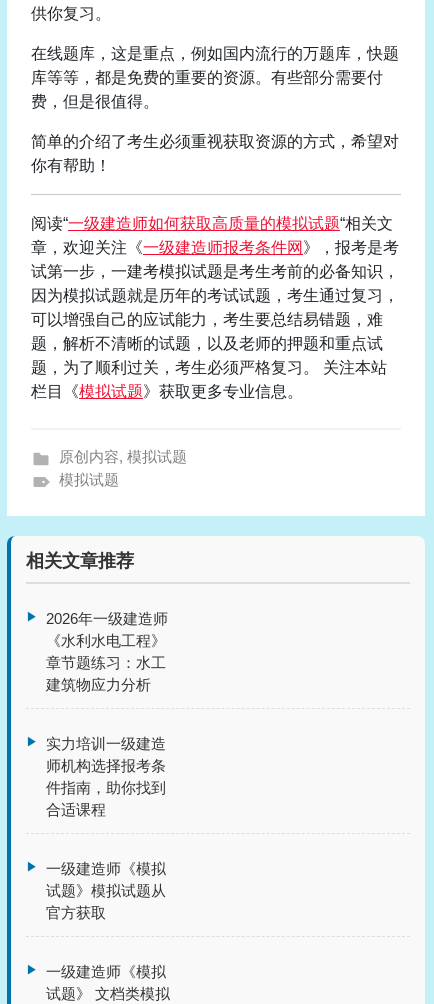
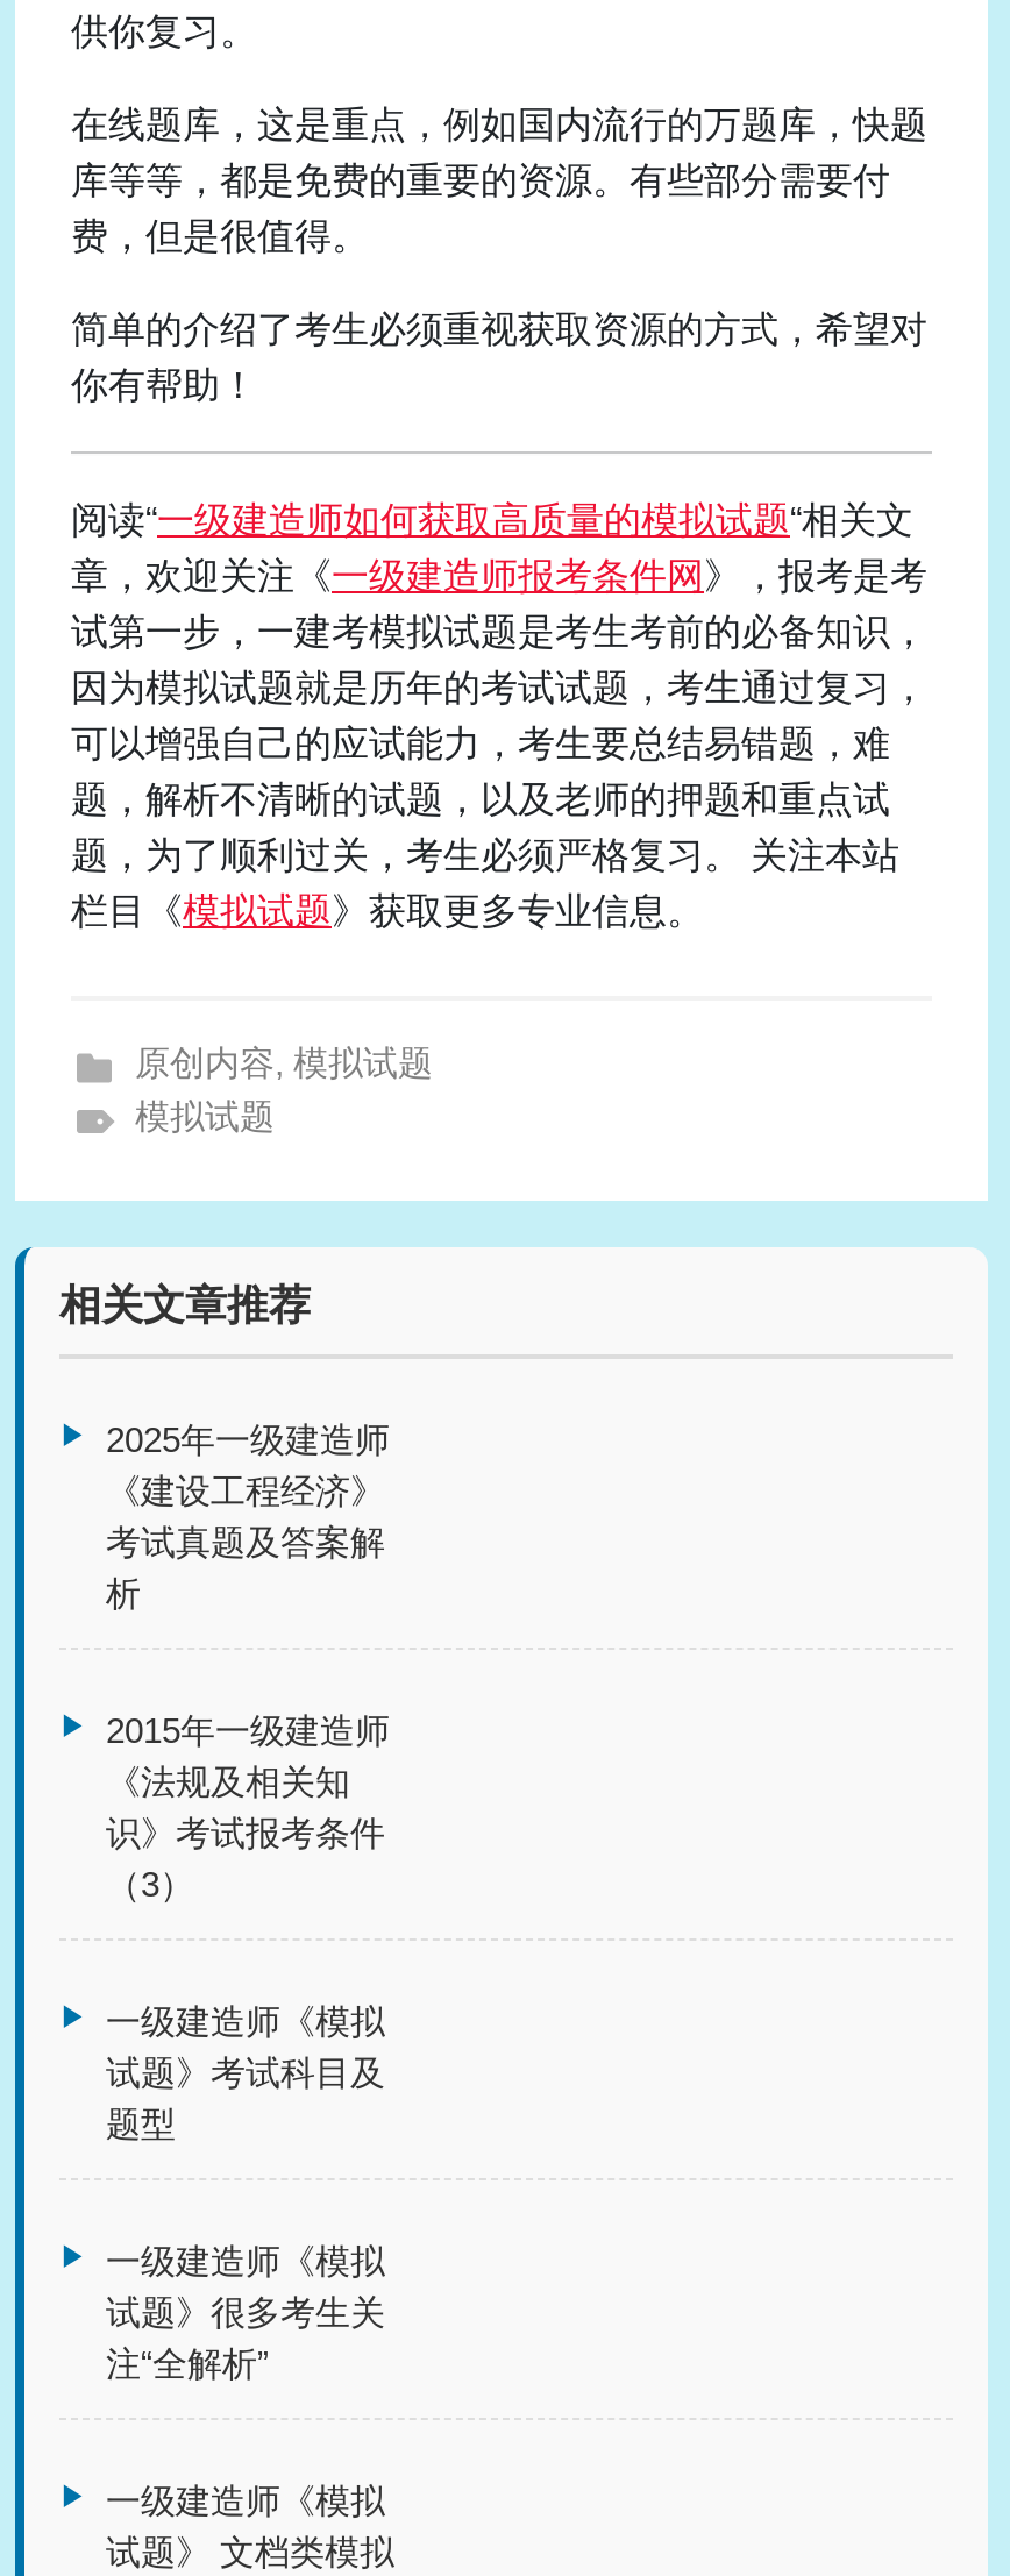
- 2026年一级建造师
- 《水利水电工程》
- 章节题练习：水工
- 建筑物应力分析
+ 2025年一级建造师
+ 《建设工程经济》
+ 考试真题及答案解
+ 析

- 实力培训一级建造
- 师机构选择报考条
- 件指南，助你找到
- 合适课程
+ 2015年一级建造师
+ 《法规及相关知
+ 识》考试报考条件
+ （3）

- 试题》模拟试题从
- 官方获取
+ 试题》考试科目及
+ 题型
+ 一级建造师《模拟
+ 试题》很多考生关
+ 注“全解析”
